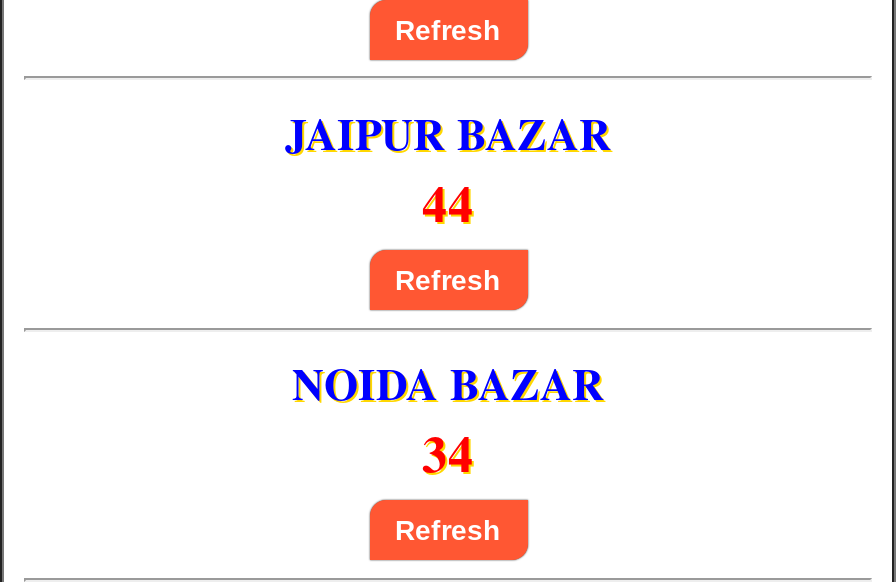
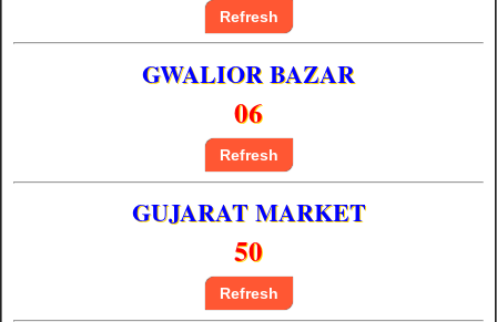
- JAIPUR BAZAR
+ GWALIOR BAZAR

- 44
+ 06

- NOIDA BAZAR
- 34
+ GUJARAT MARKET
+ 50
